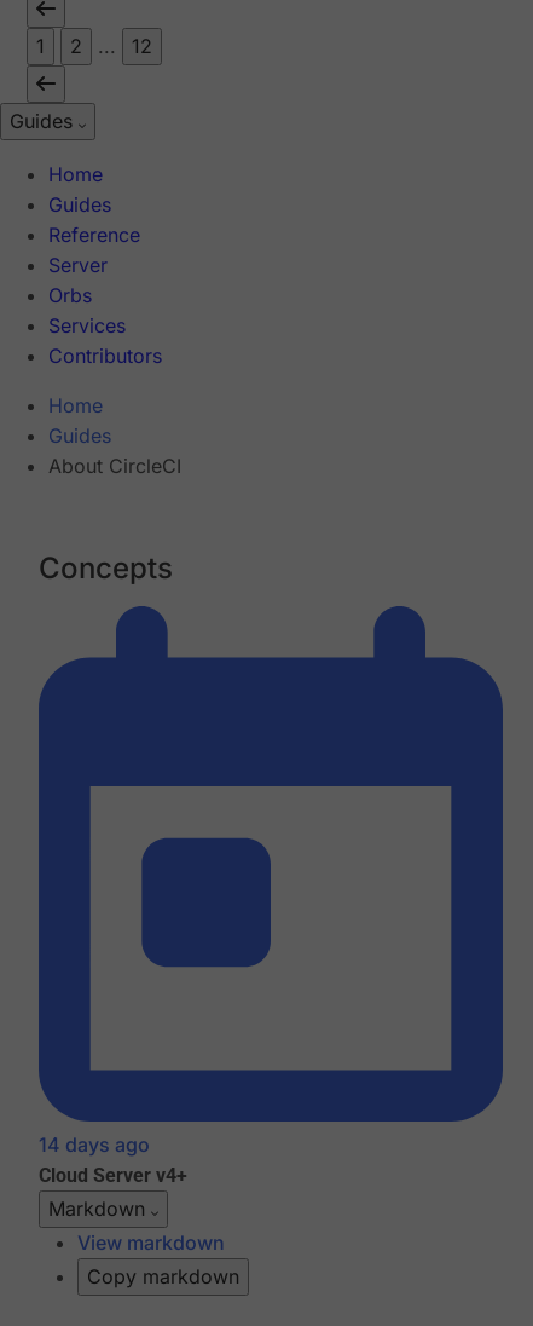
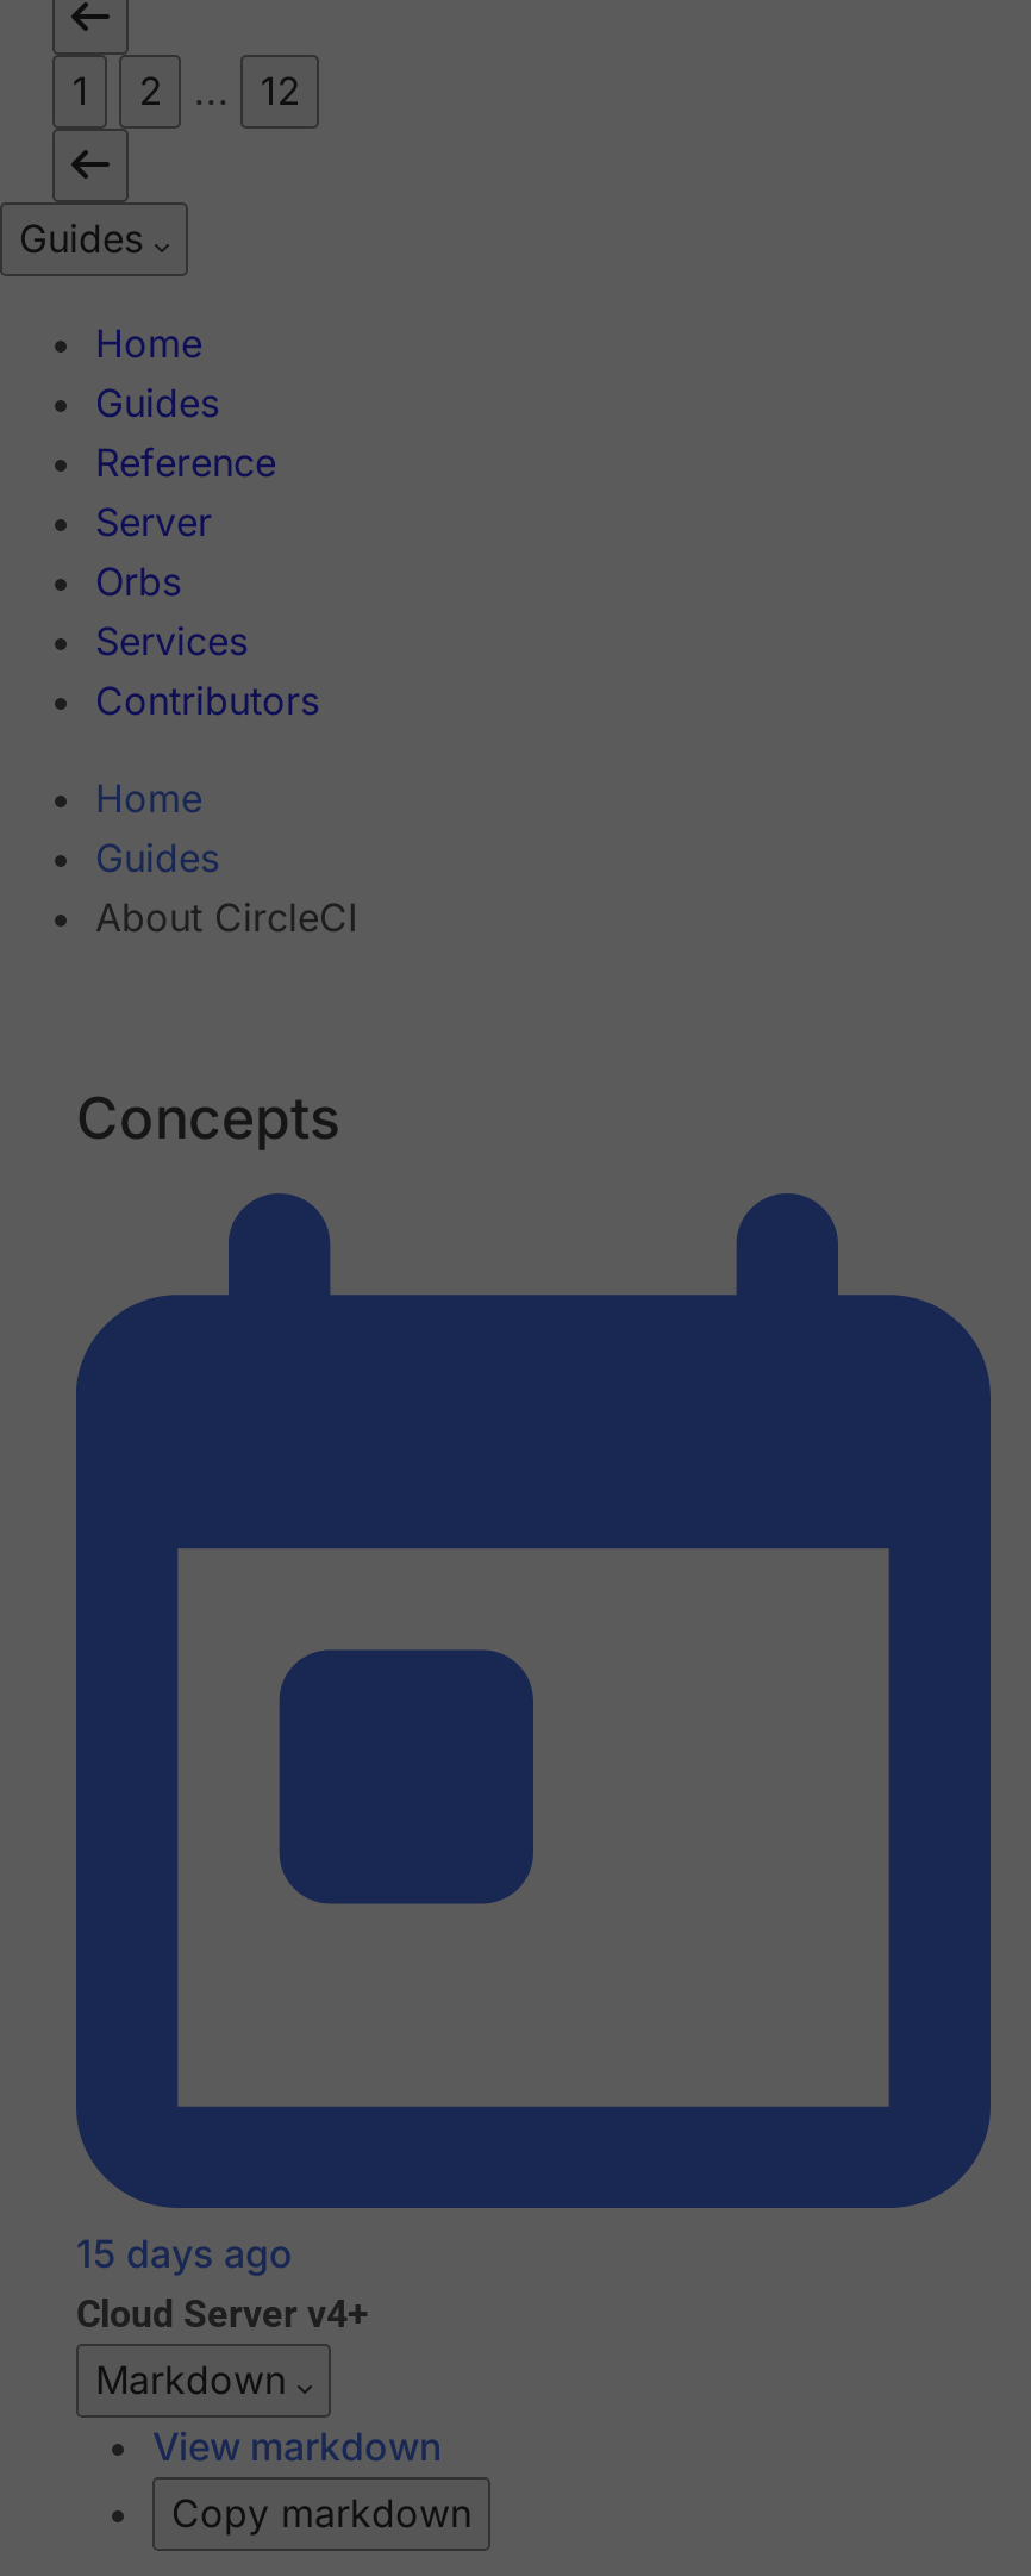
- 14 days ago
+ 15 days ago
